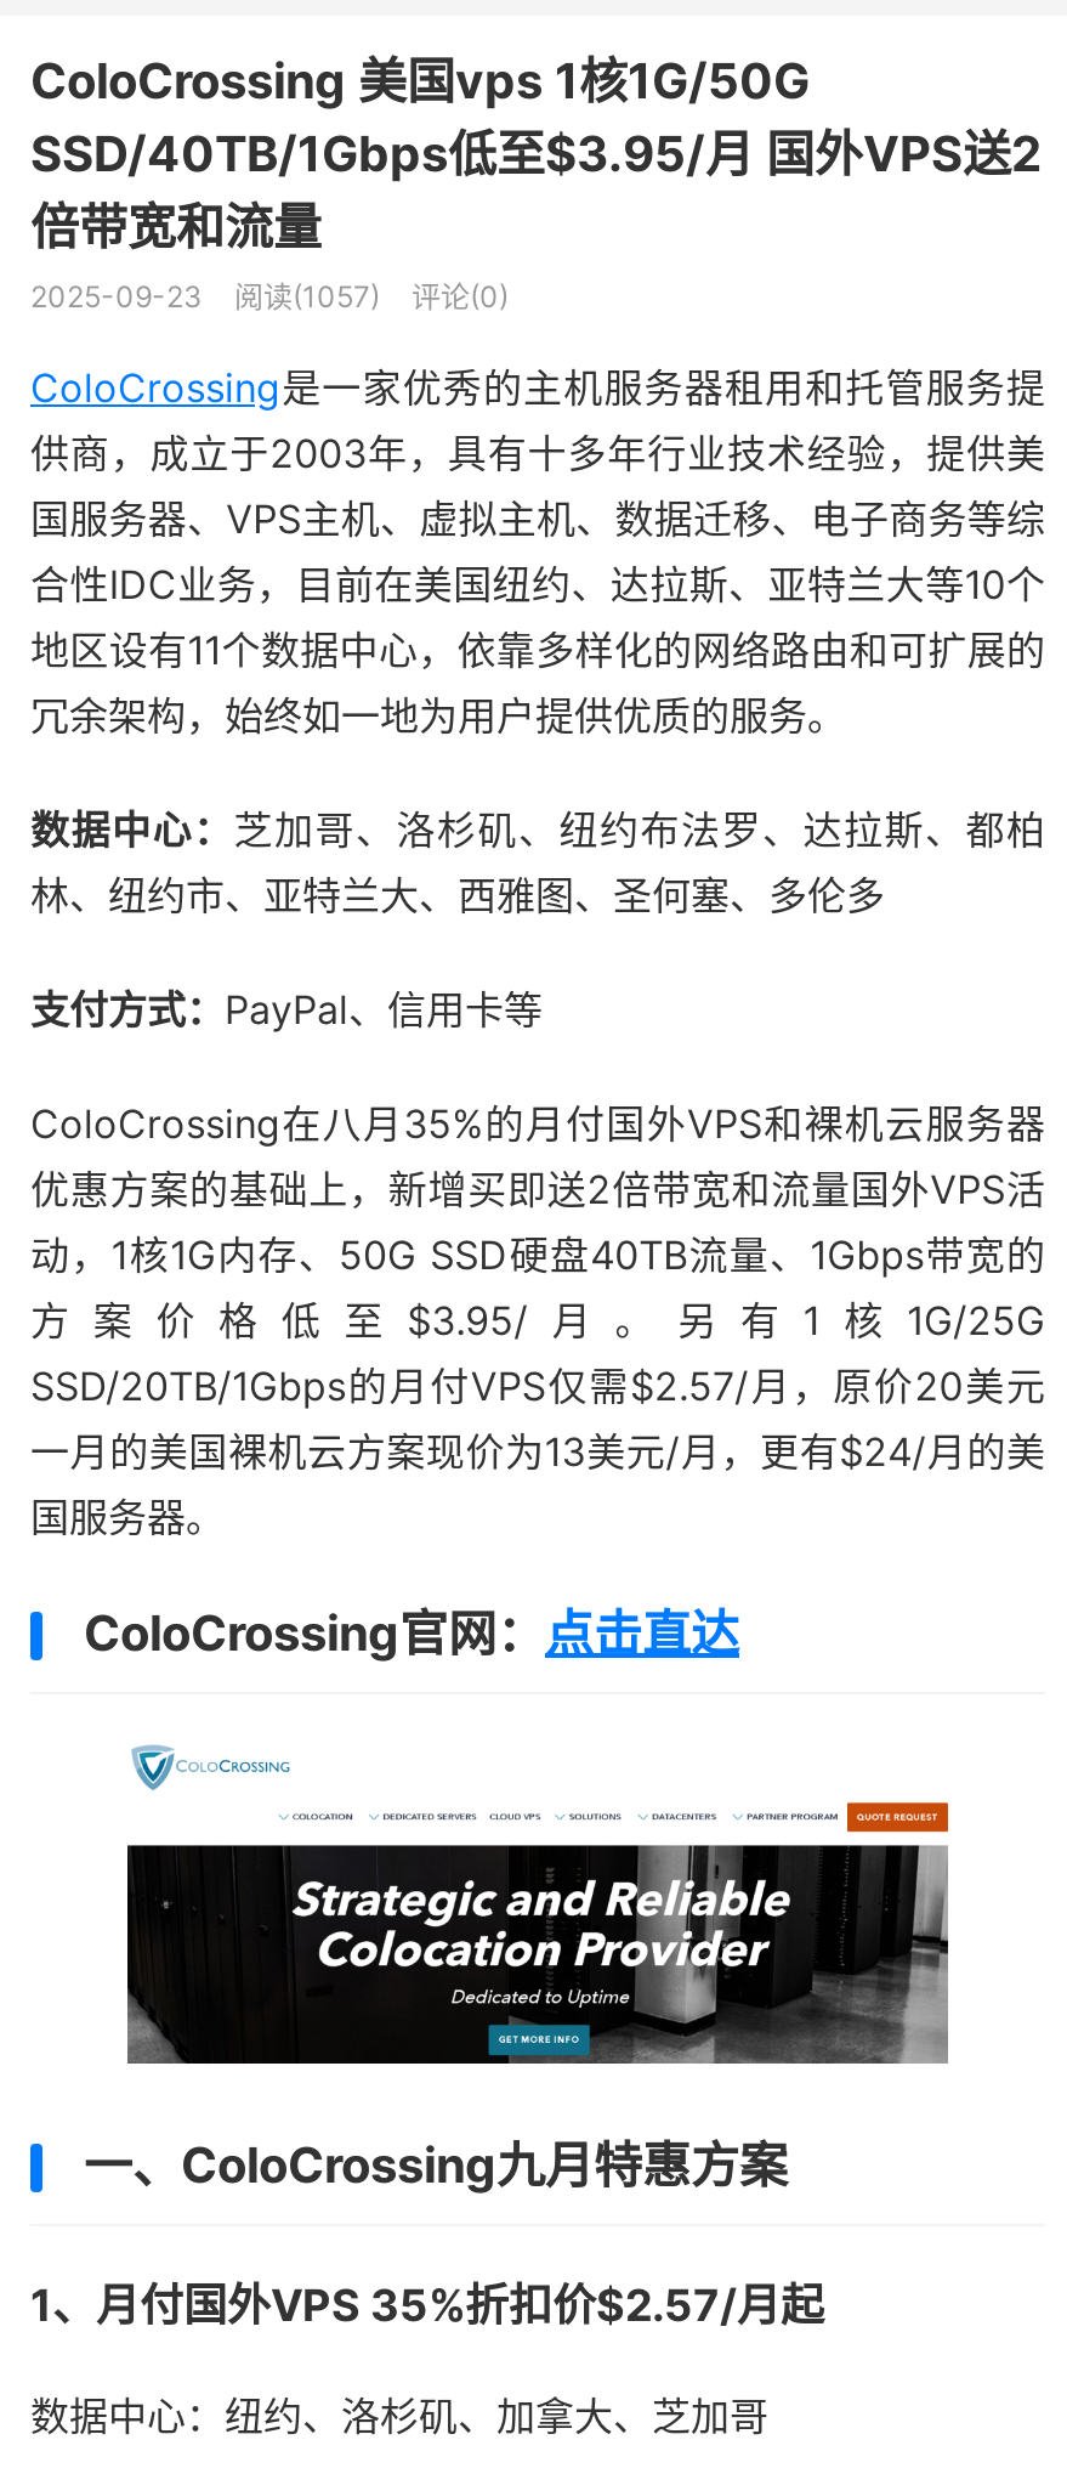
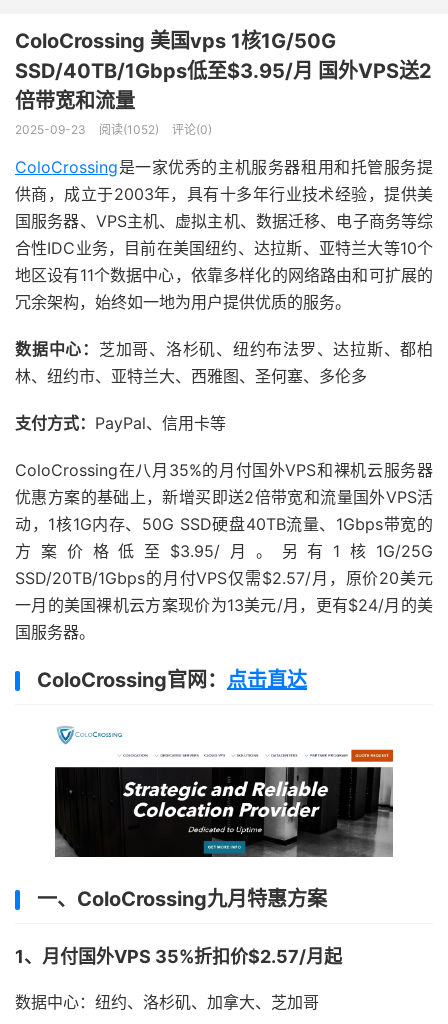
- 2025-09-23 阅读(1057) 评论(0)
+ 2025-09-23 阅读(1052) 评论(0)
